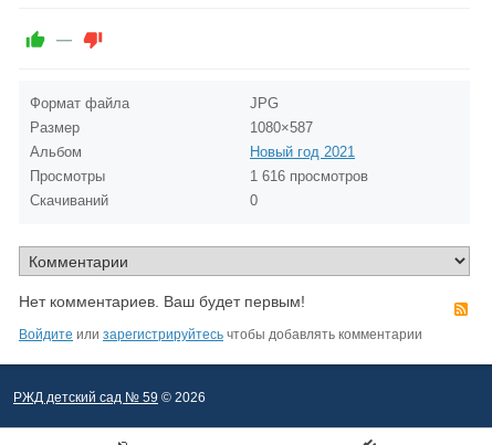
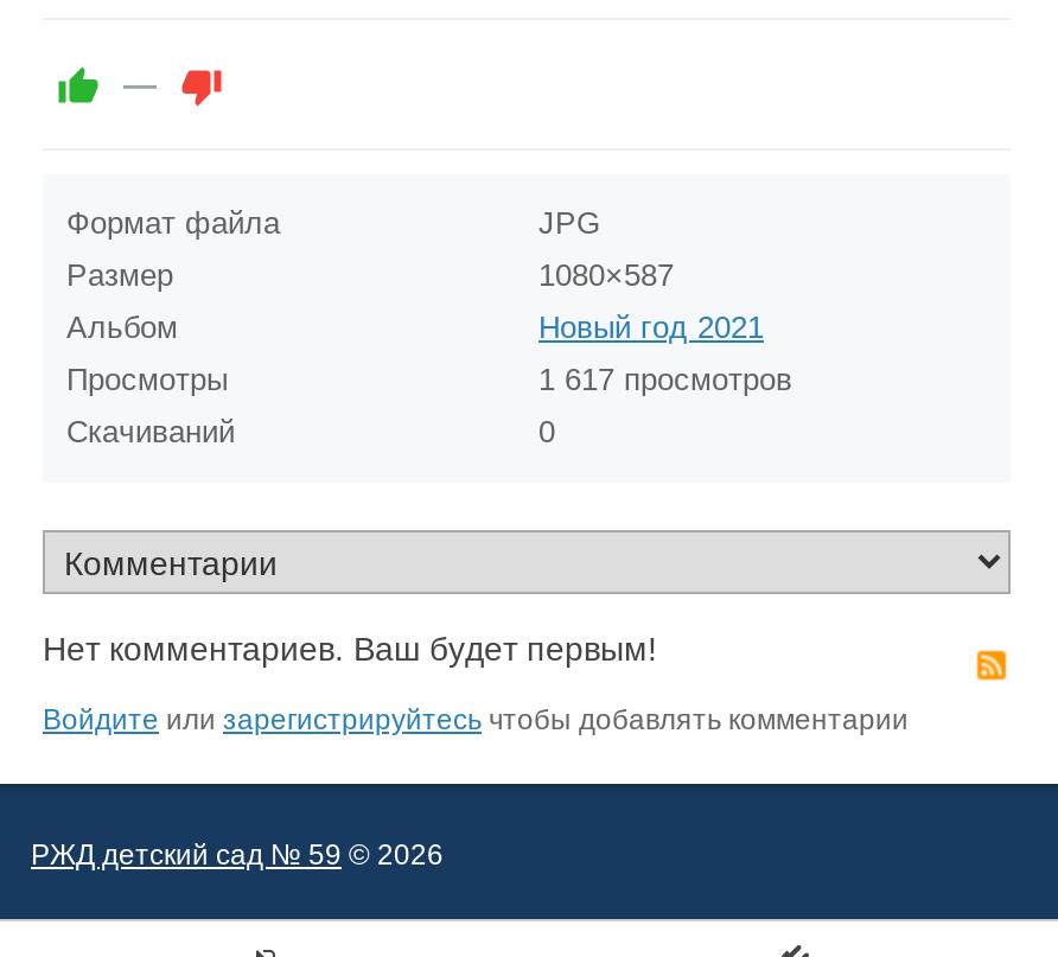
- 1 616 просмотров
+ 1 617 просмотров
